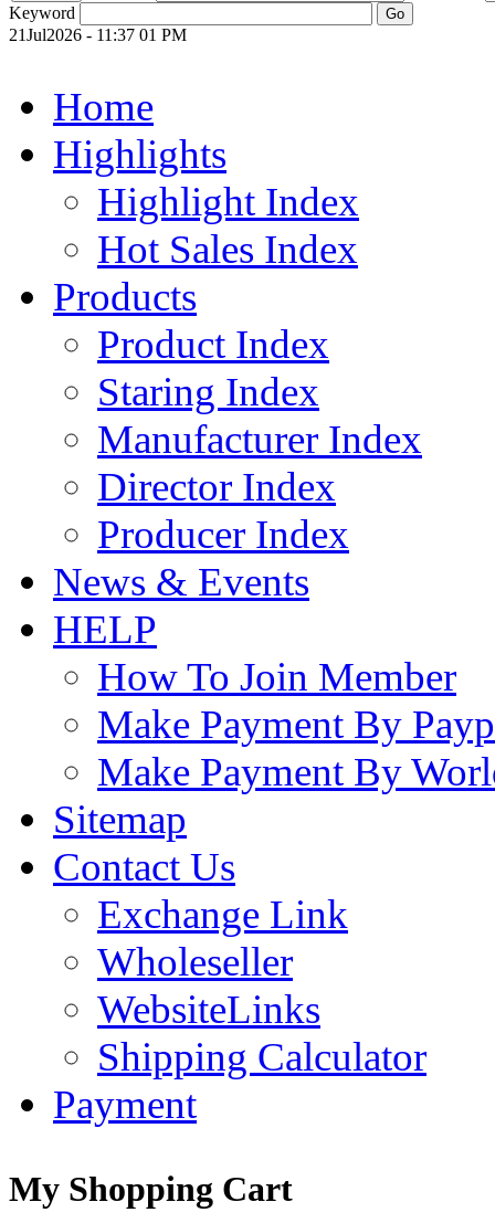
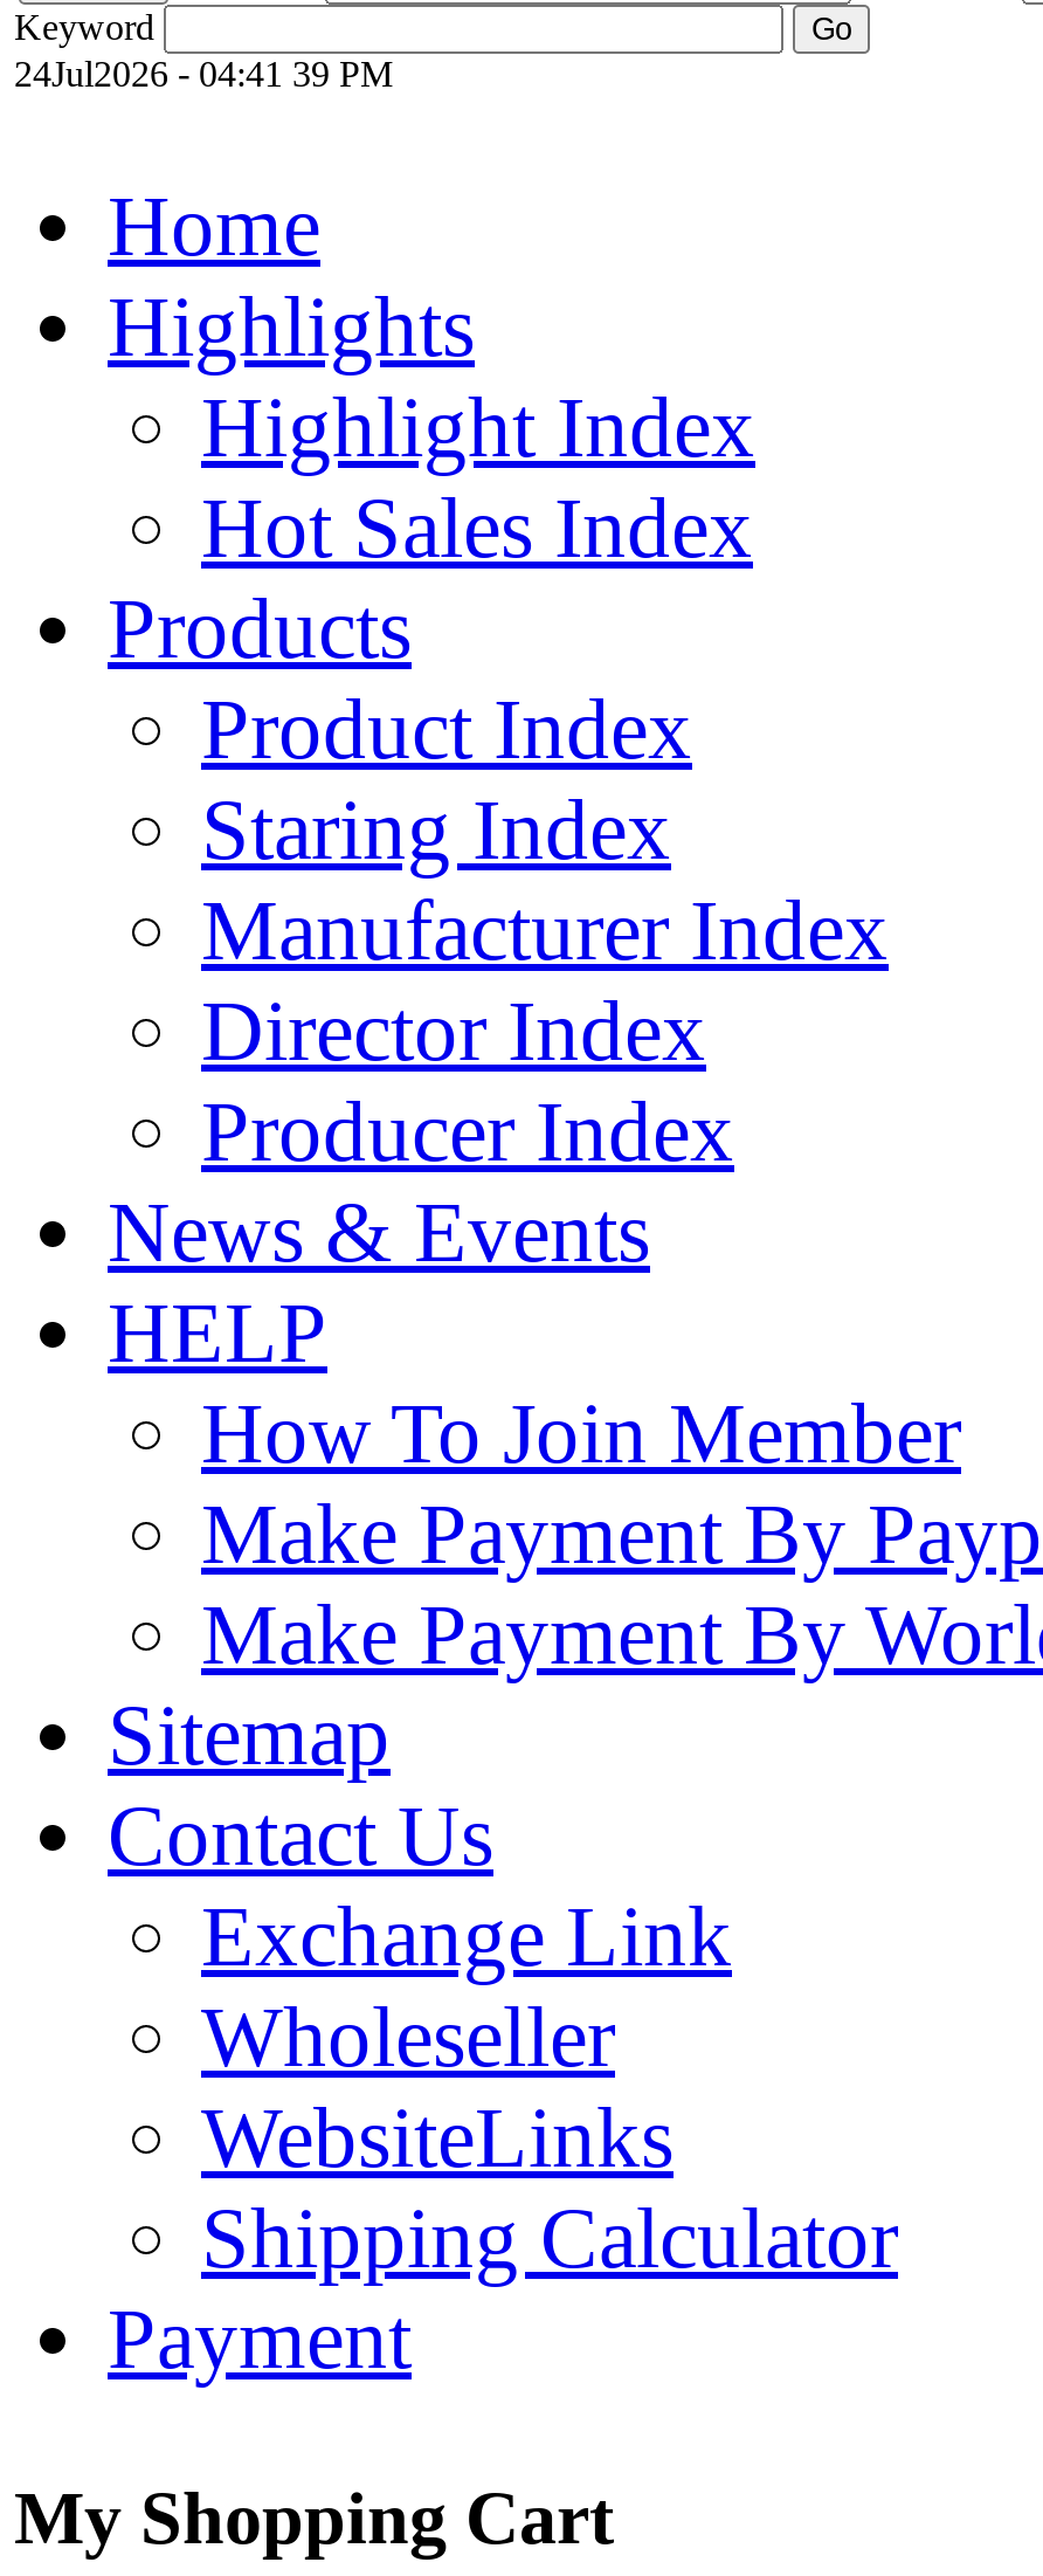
- 21Jul2026 - 11:37 01 PM
+ 24Jul2026 - 04:41 39 PM
